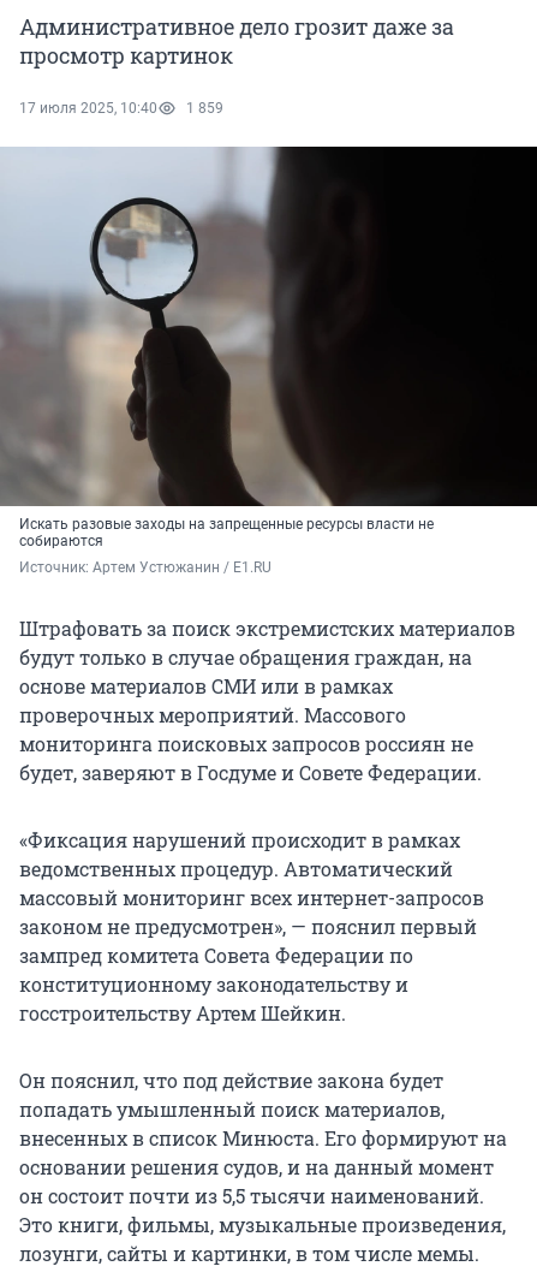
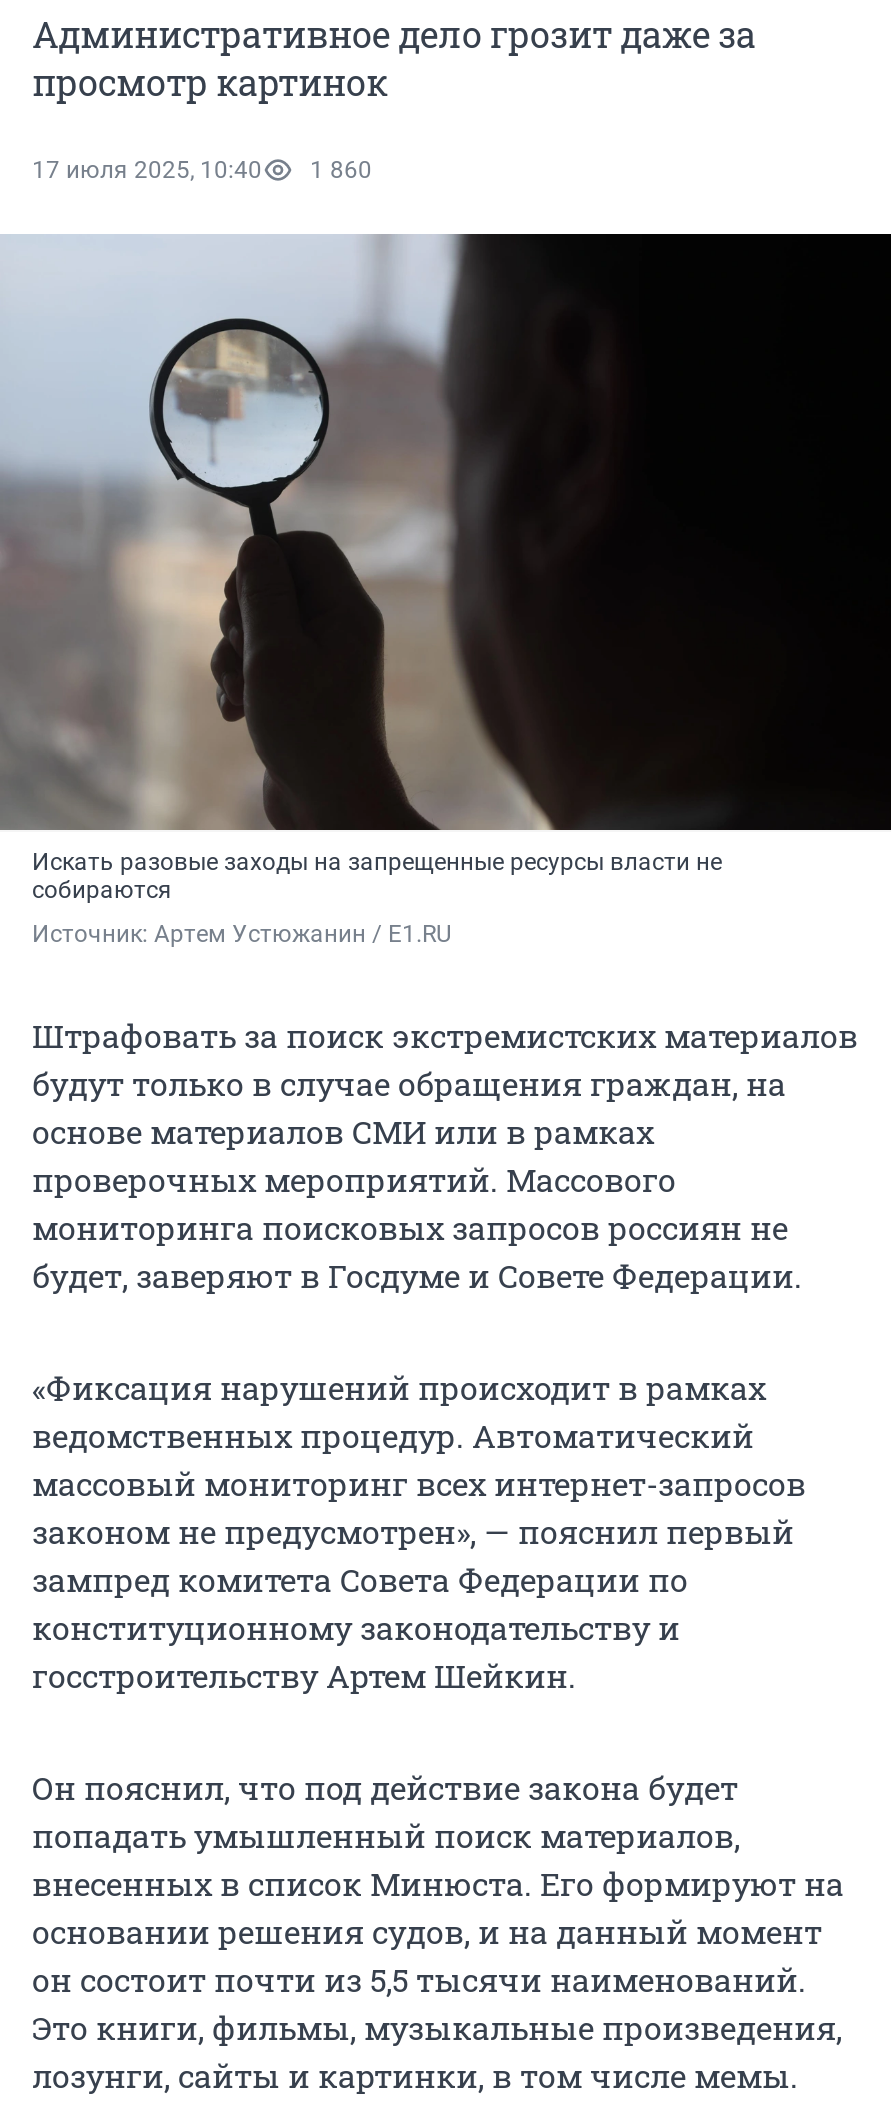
- 17 июля 2025, 10:40 1 859
+ 17 июля 2025, 10:40 1 860
